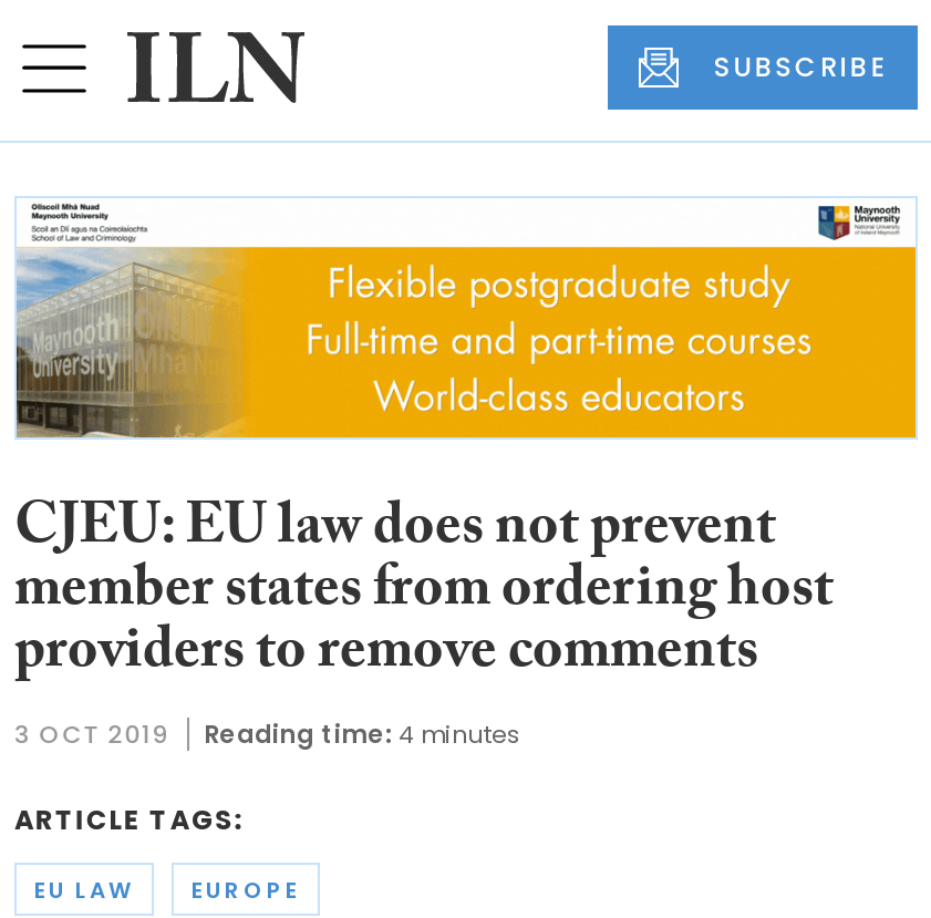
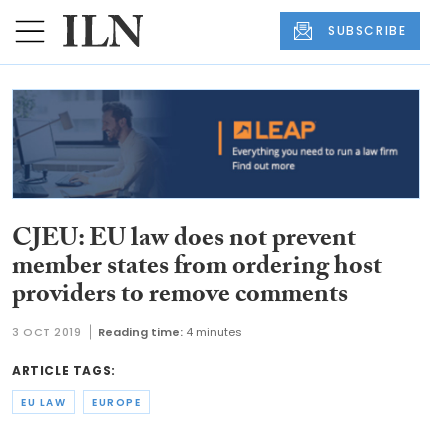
- [image]
+ [image]
